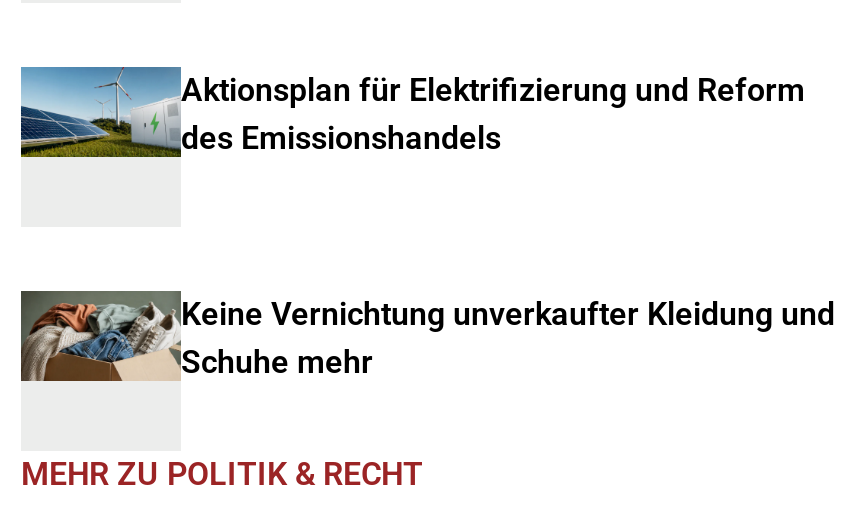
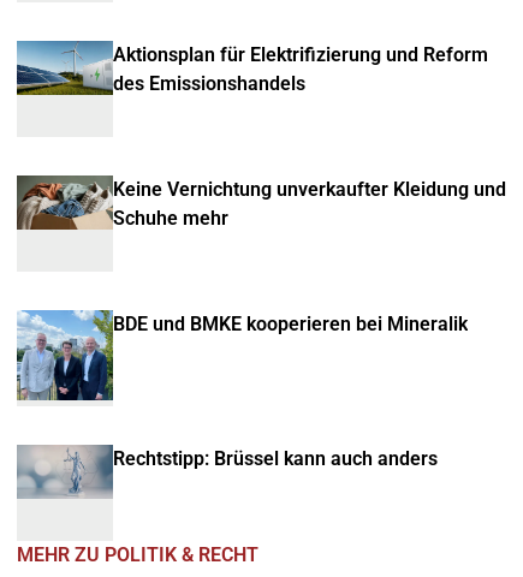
+ [image]
+ BDE und BMKE kooperieren bei Mineralik

+ [image]
+ Rechtstipp: Brüssel kann auch anders
